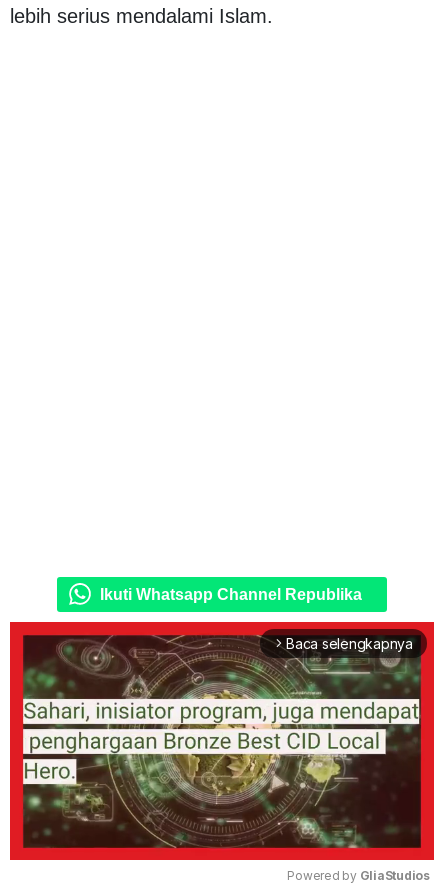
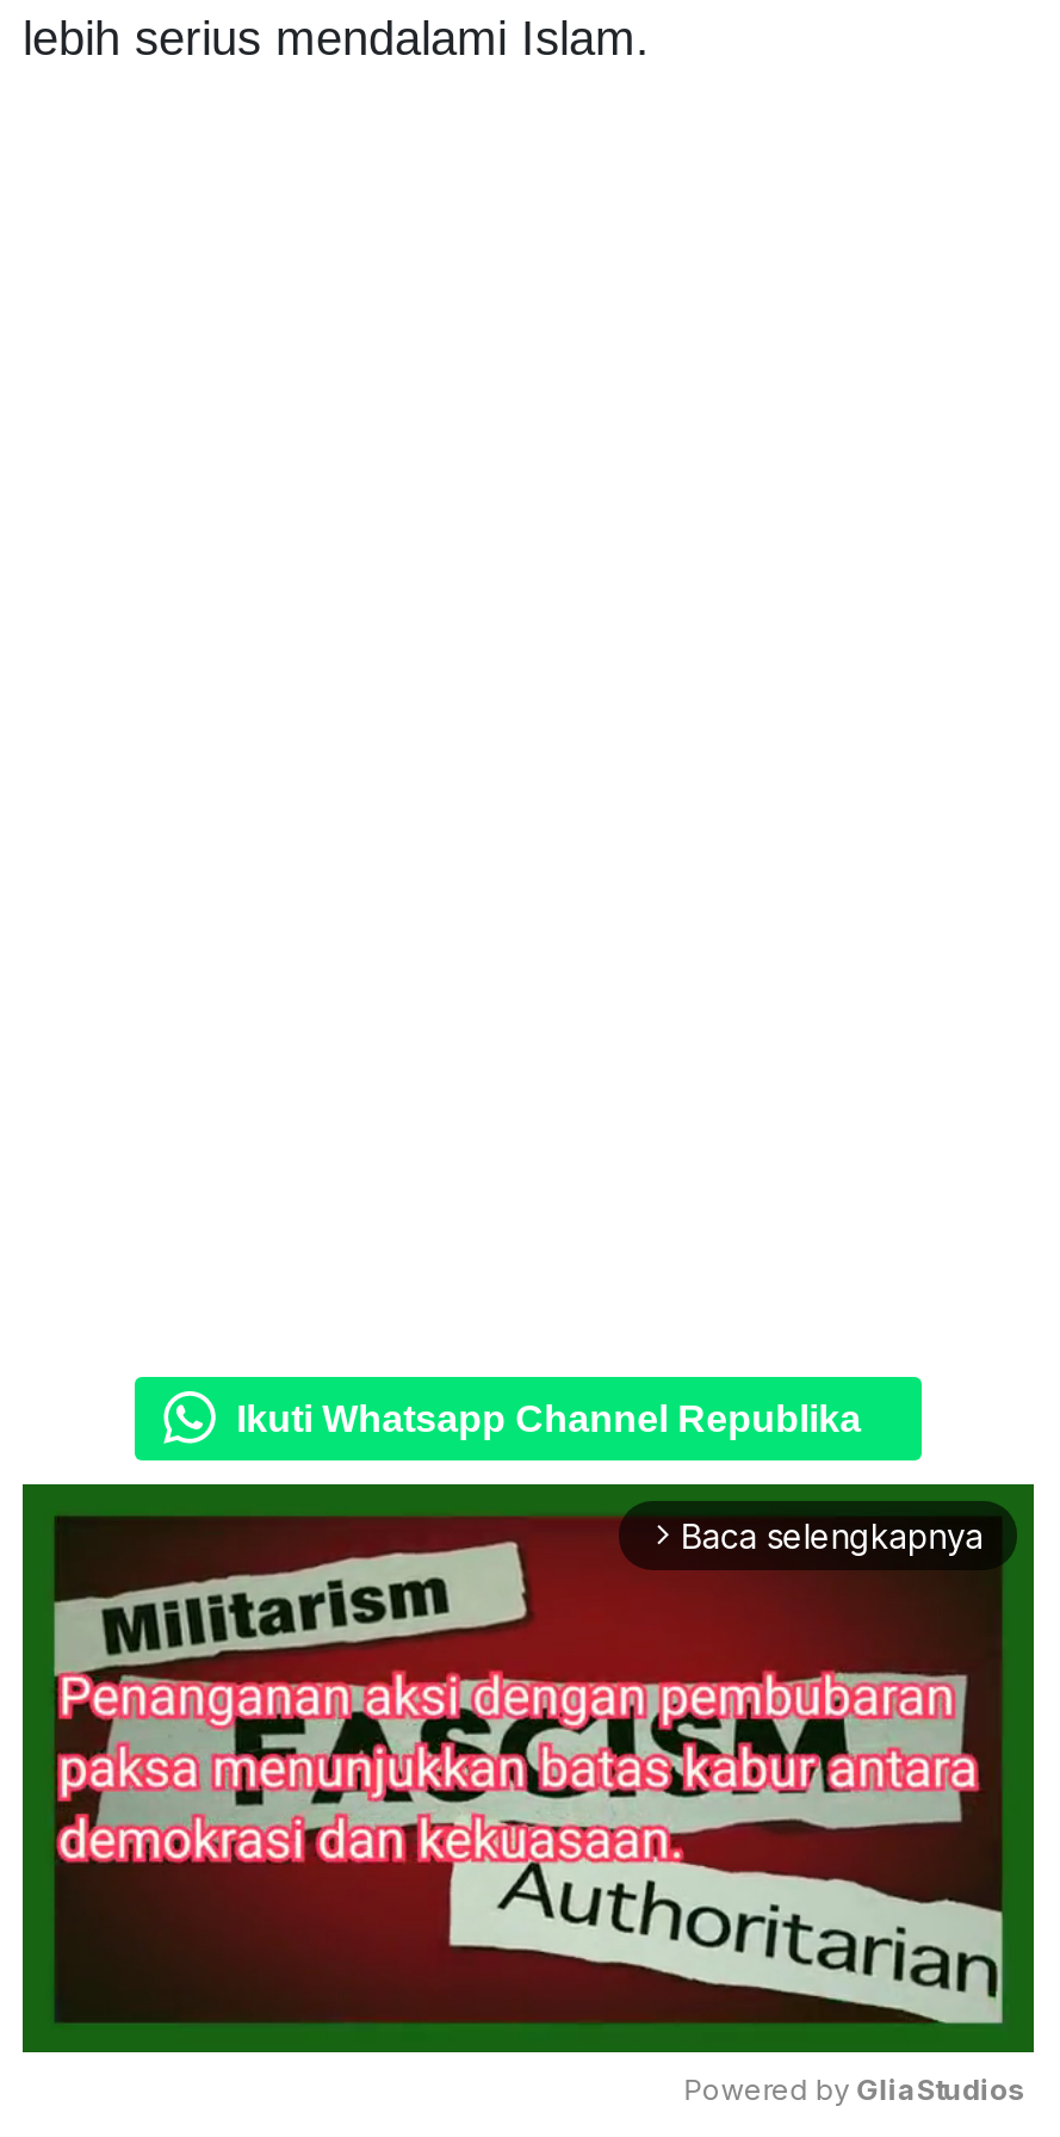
- [image]
+ [image]
